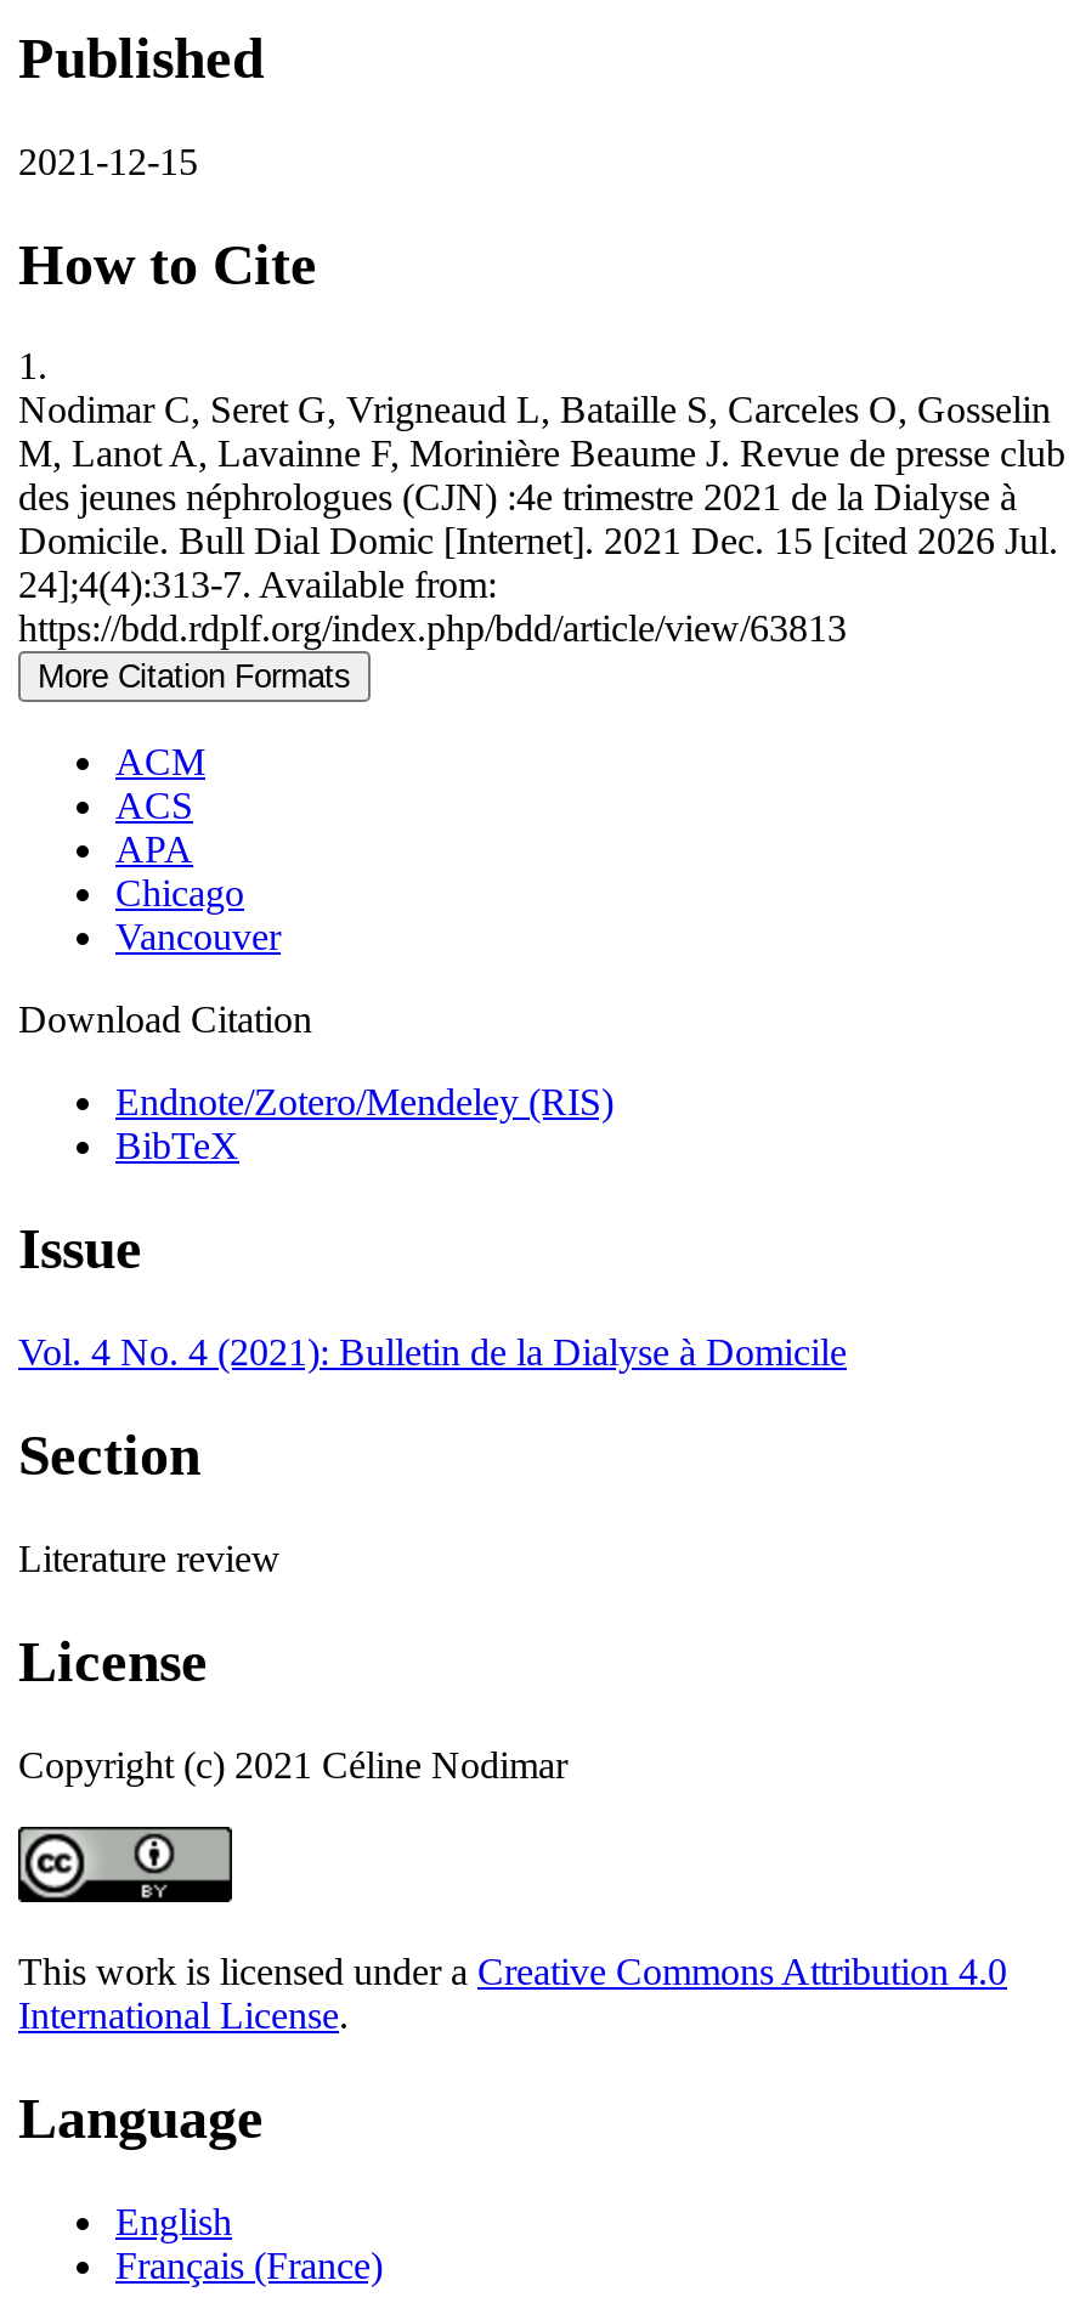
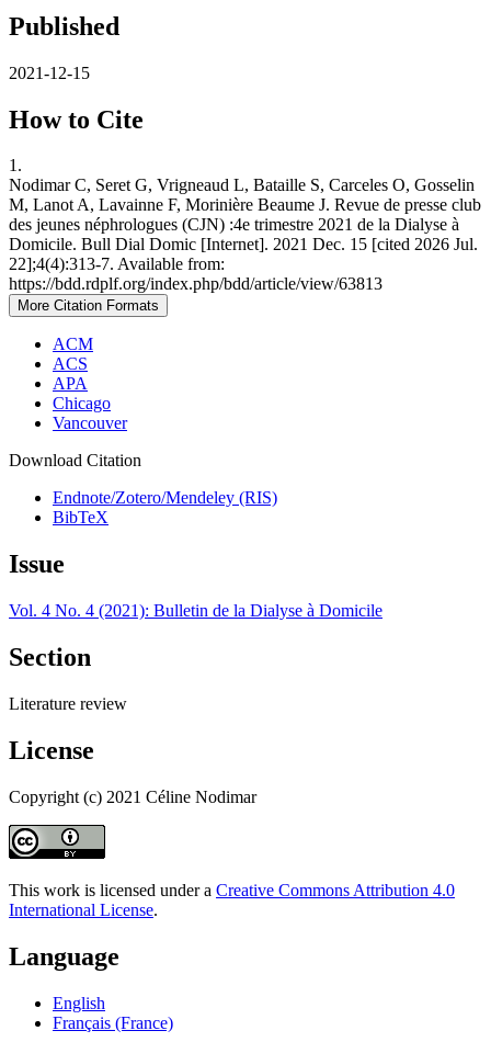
- 24];4(4):313-7. Available from:
+ 22];4(4):313-7. Available from:
